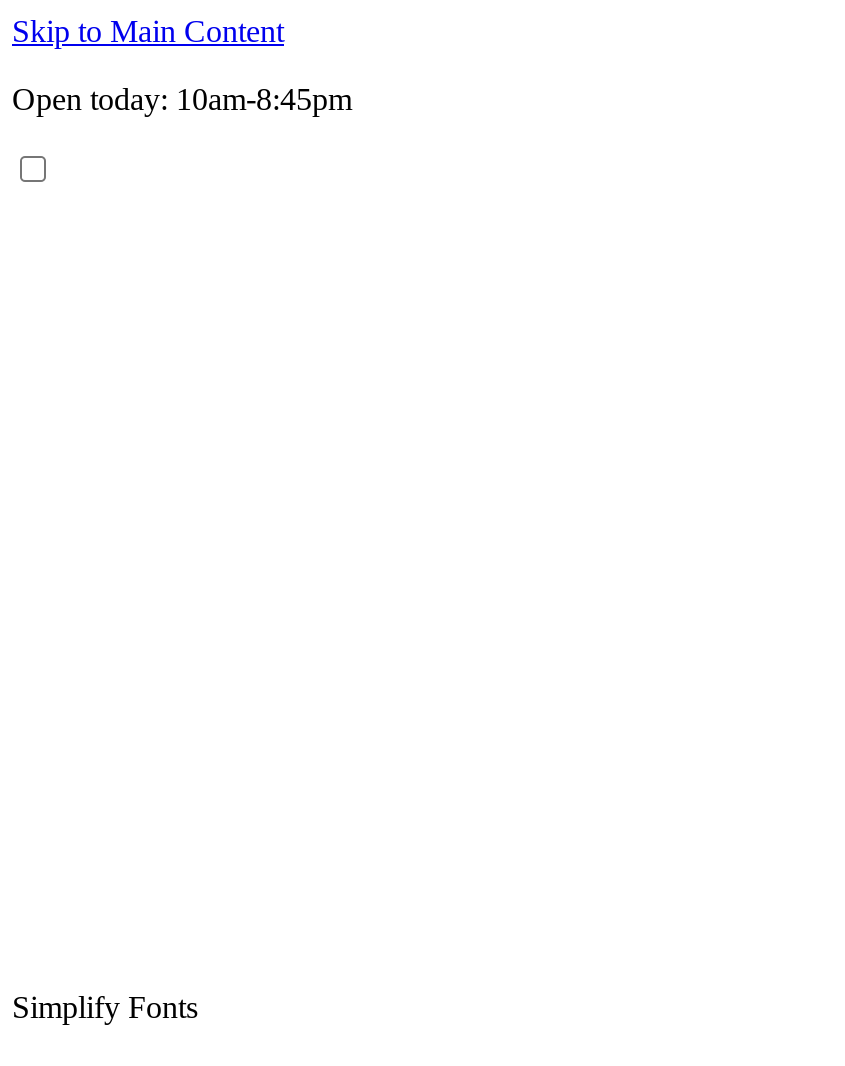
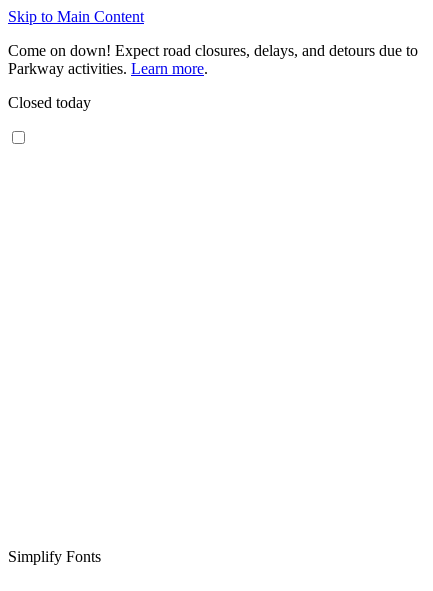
- Open today: 10am-8:45pm
+ Come on down! Expect road closures, delays, and detours due to
+ Parkway activities. Learn more.
+ Closed today
